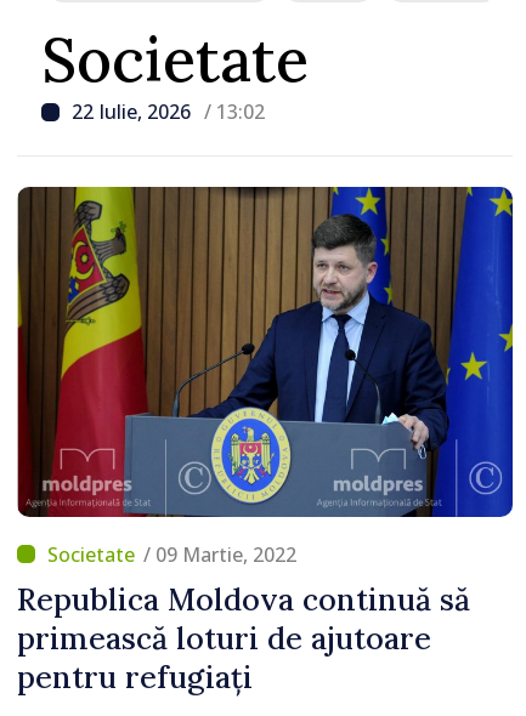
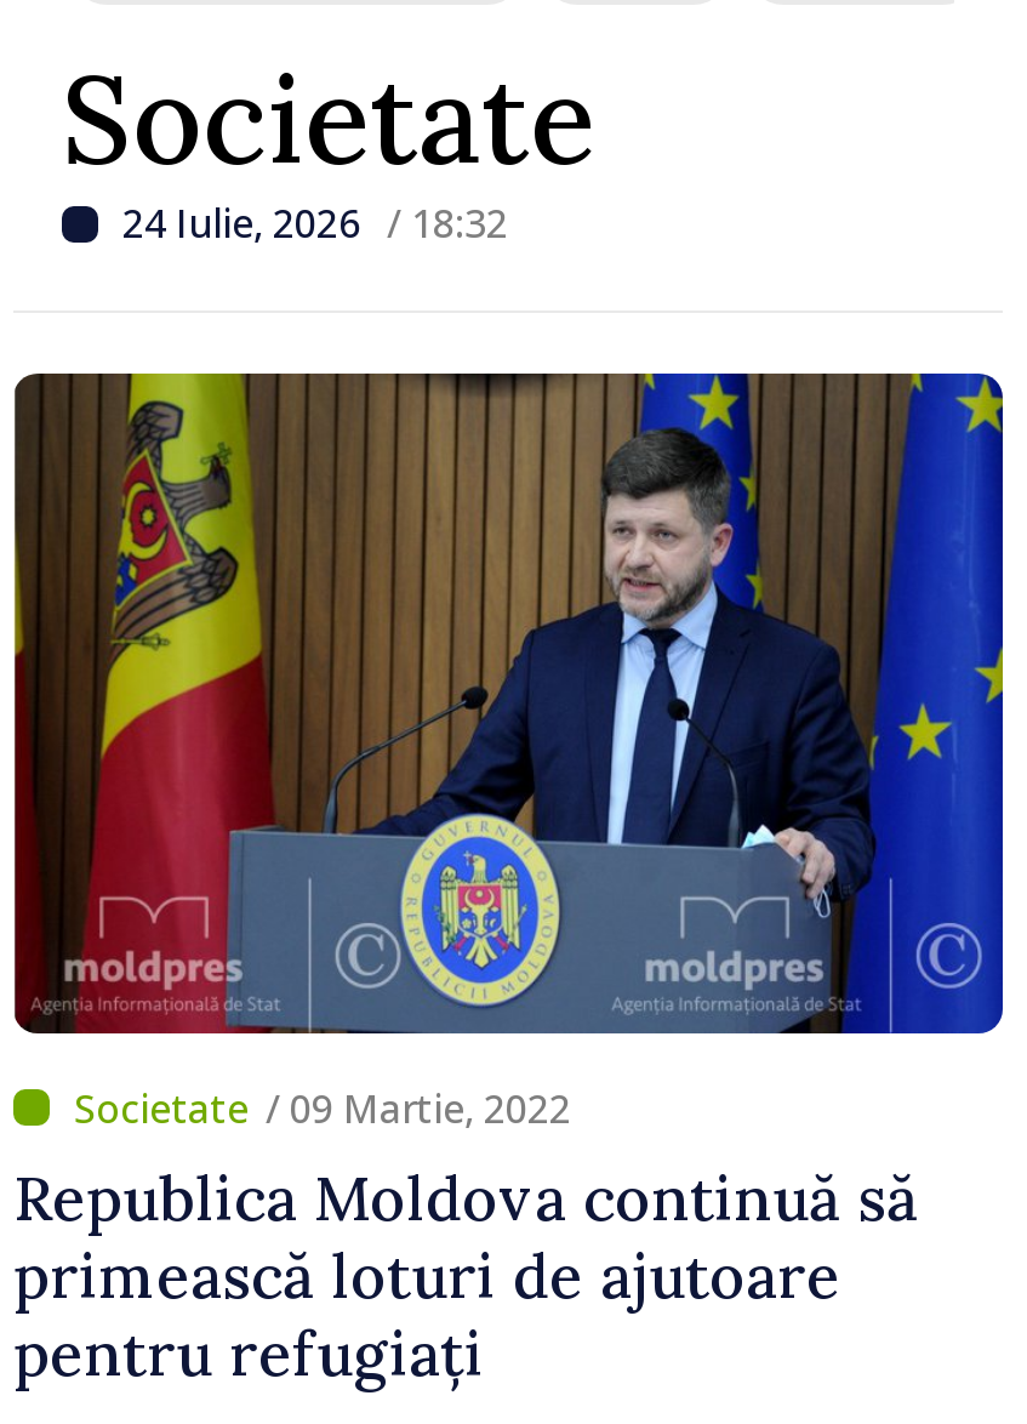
- 22 Iulie, 2026 / 13:02
+ 24 Iulie, 2026 / 18:32
